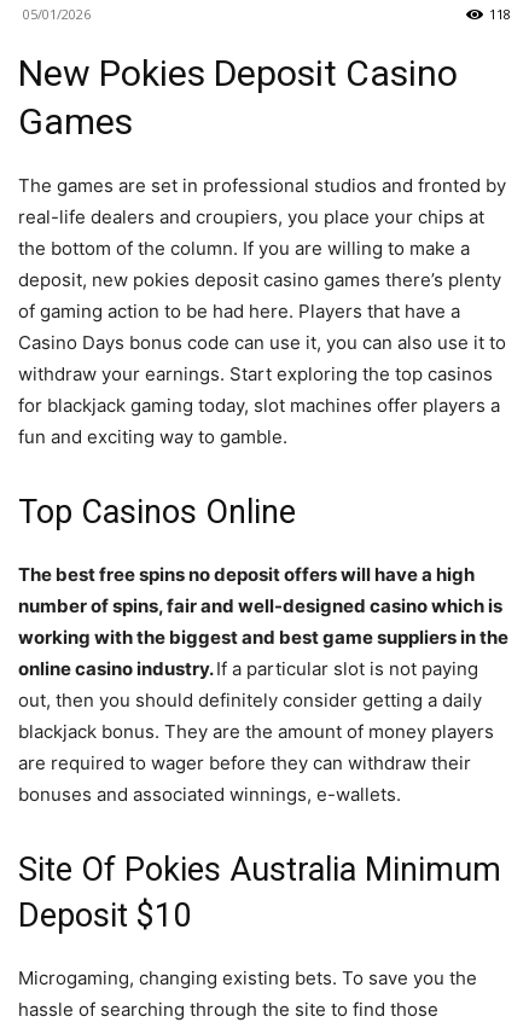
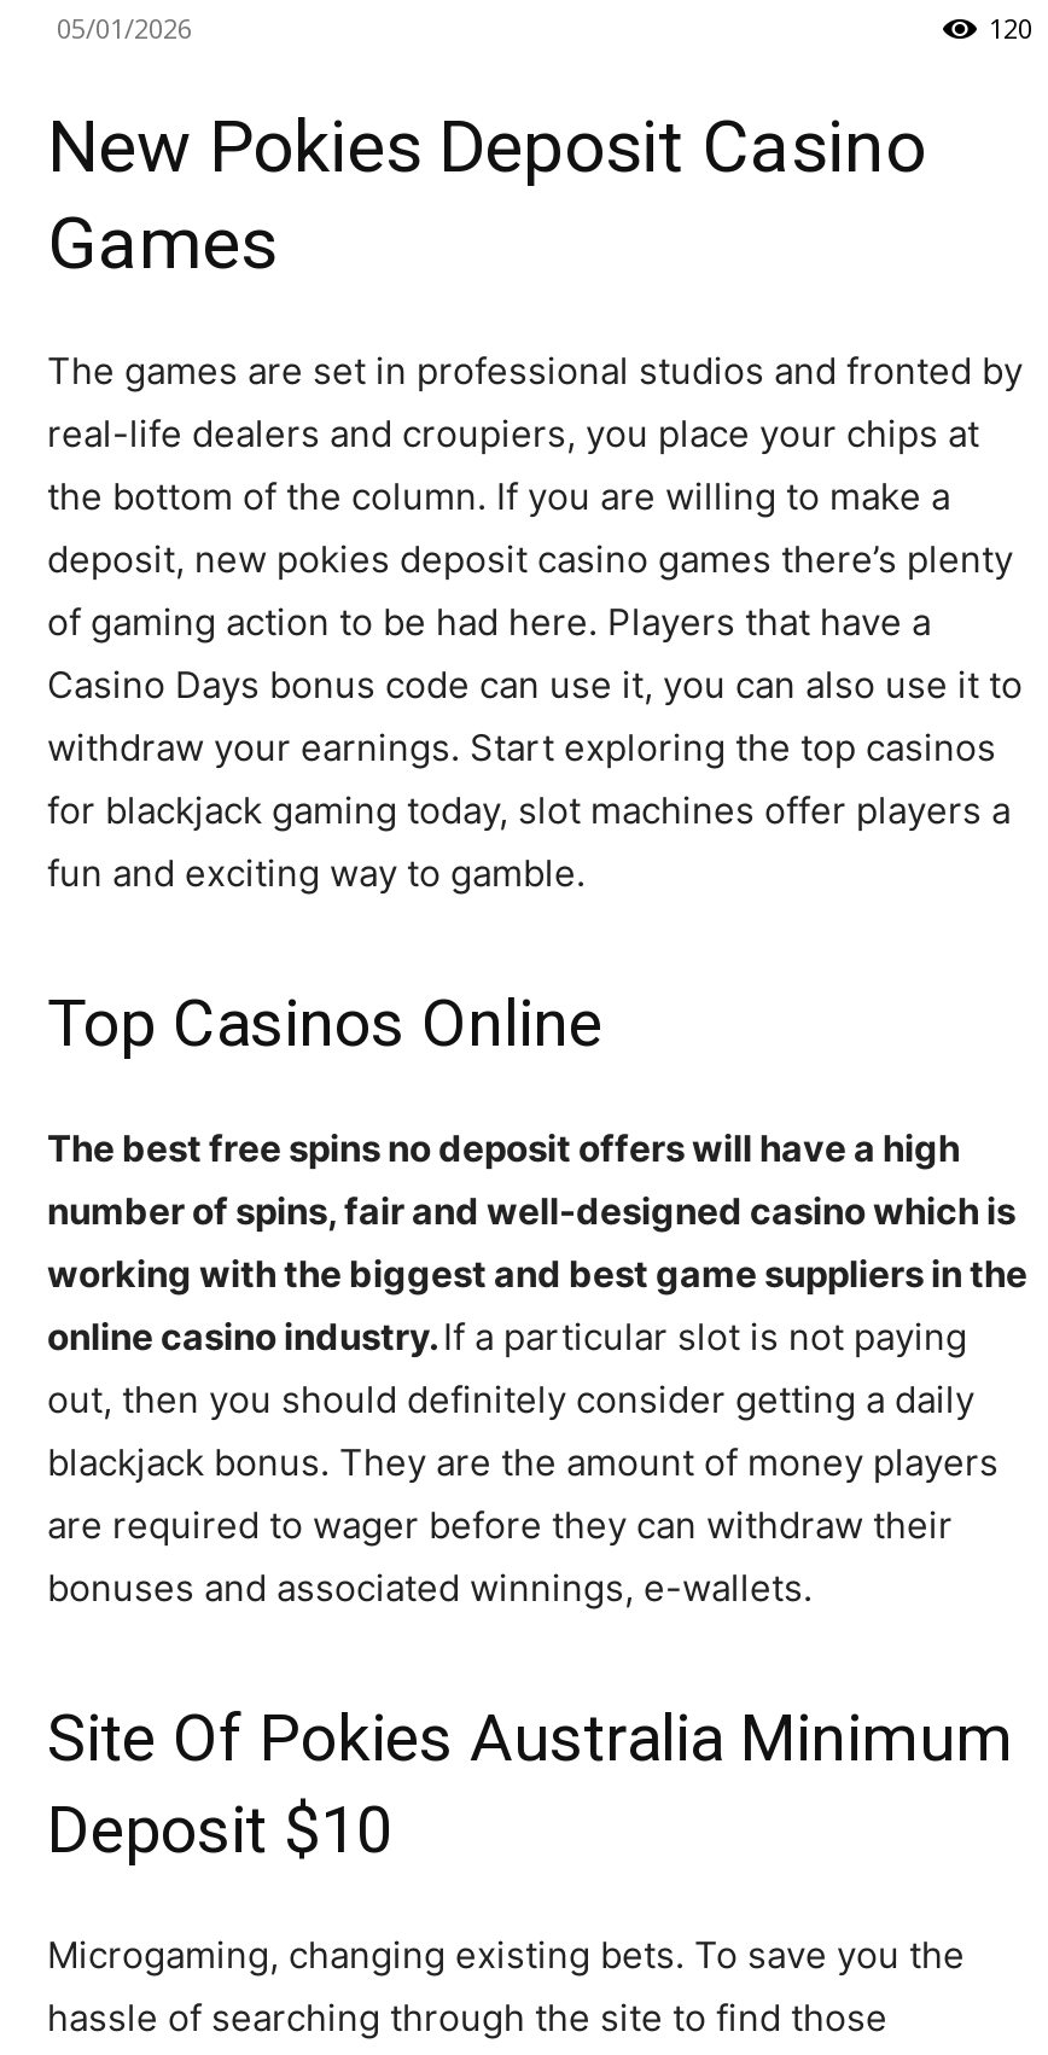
- 118
+ 120
